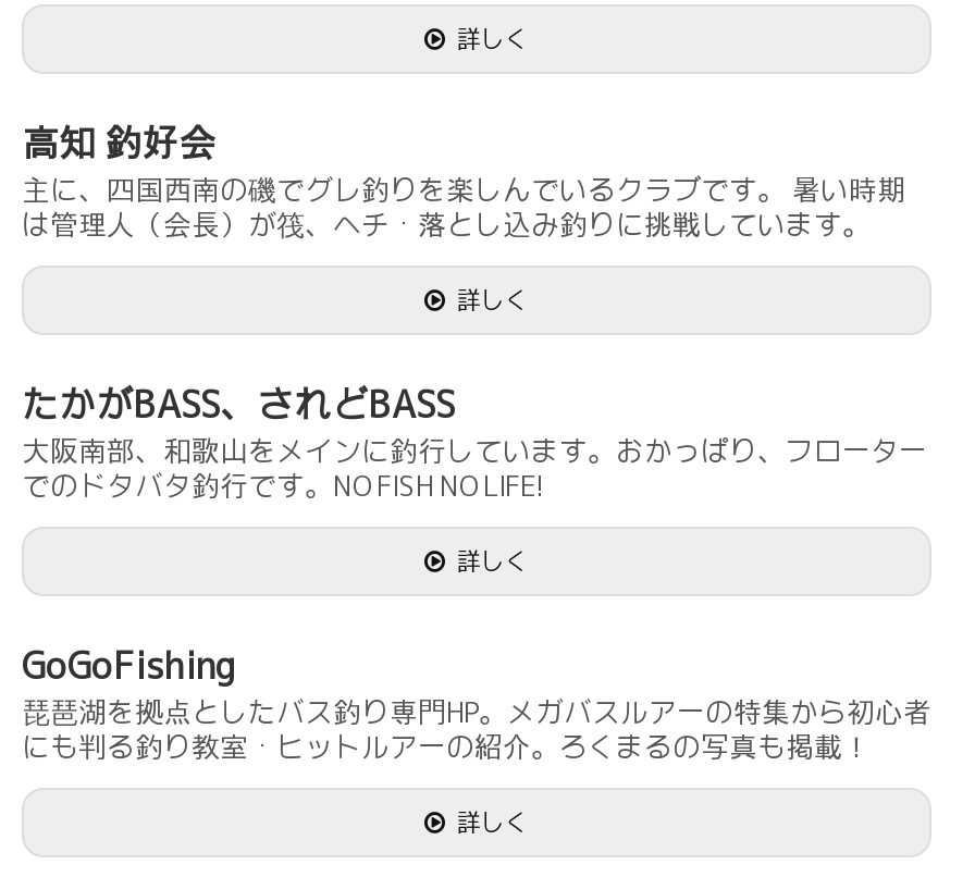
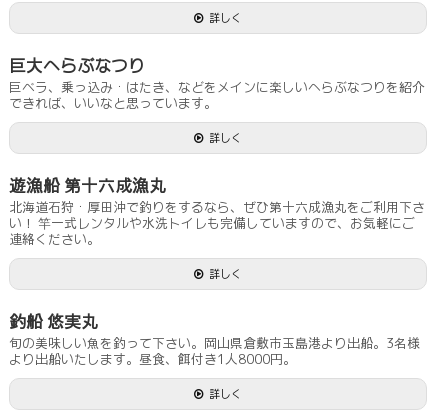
- 高知 釣好会
- 主に、四国西南の磯でグレ釣りを楽しんでいるクラブです。 暑い時期
- は管理人（会長）が筏、ヘチ・落とし込み釣りに挑戦しています。
+ 巨大へらぶなつり
+ 巨ベラ、乗っ込み・はたき、などをメインに楽しいへらぶなつりを紹介
+ できれば、いいなと思っています。

- たかがBASS、されどBASS
- 大阪南部、和歌山をメインに釣行しています。おかっぱり、フローター
- でのドタバタ釣行です。NO FISH NO LIFE!
+ 遊漁船 第十六成漁丸
+ 北海道石狩・厚田沖で釣りをするなら、ぜひ第十六成漁丸をご利用下さ
+ い！ 竿一式レンタルや水洗トイレも完備していますので、お気軽にご
+ 連絡ください。

- GoGoFishing
- 琵琶湖を拠点としたバス釣り専門HP。メガバスルアーの特集から初心者
- にも判る釣り教室・ヒットルアーの紹介。ろくまるの写真も掲載！
+ 釣船 悠実丸
+ 旬の美味しい魚を釣って下さい。岡山県倉敷市玉島港より出船。3名様
+ より出船いたします。昼食、餌付き1人8000円。
